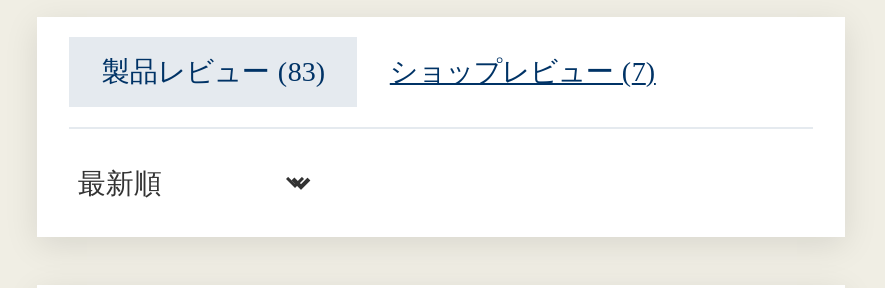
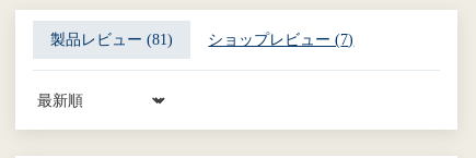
- 製品レビュー (83)
+ 製品レビュー (81)
